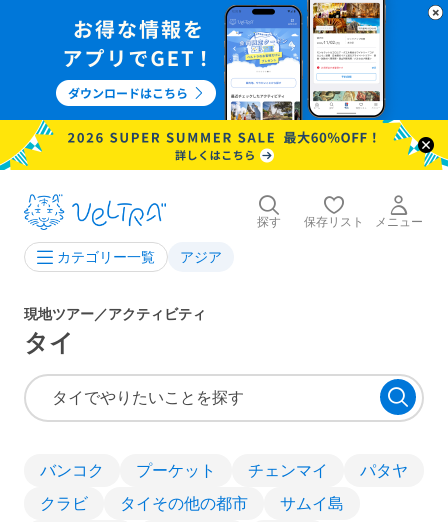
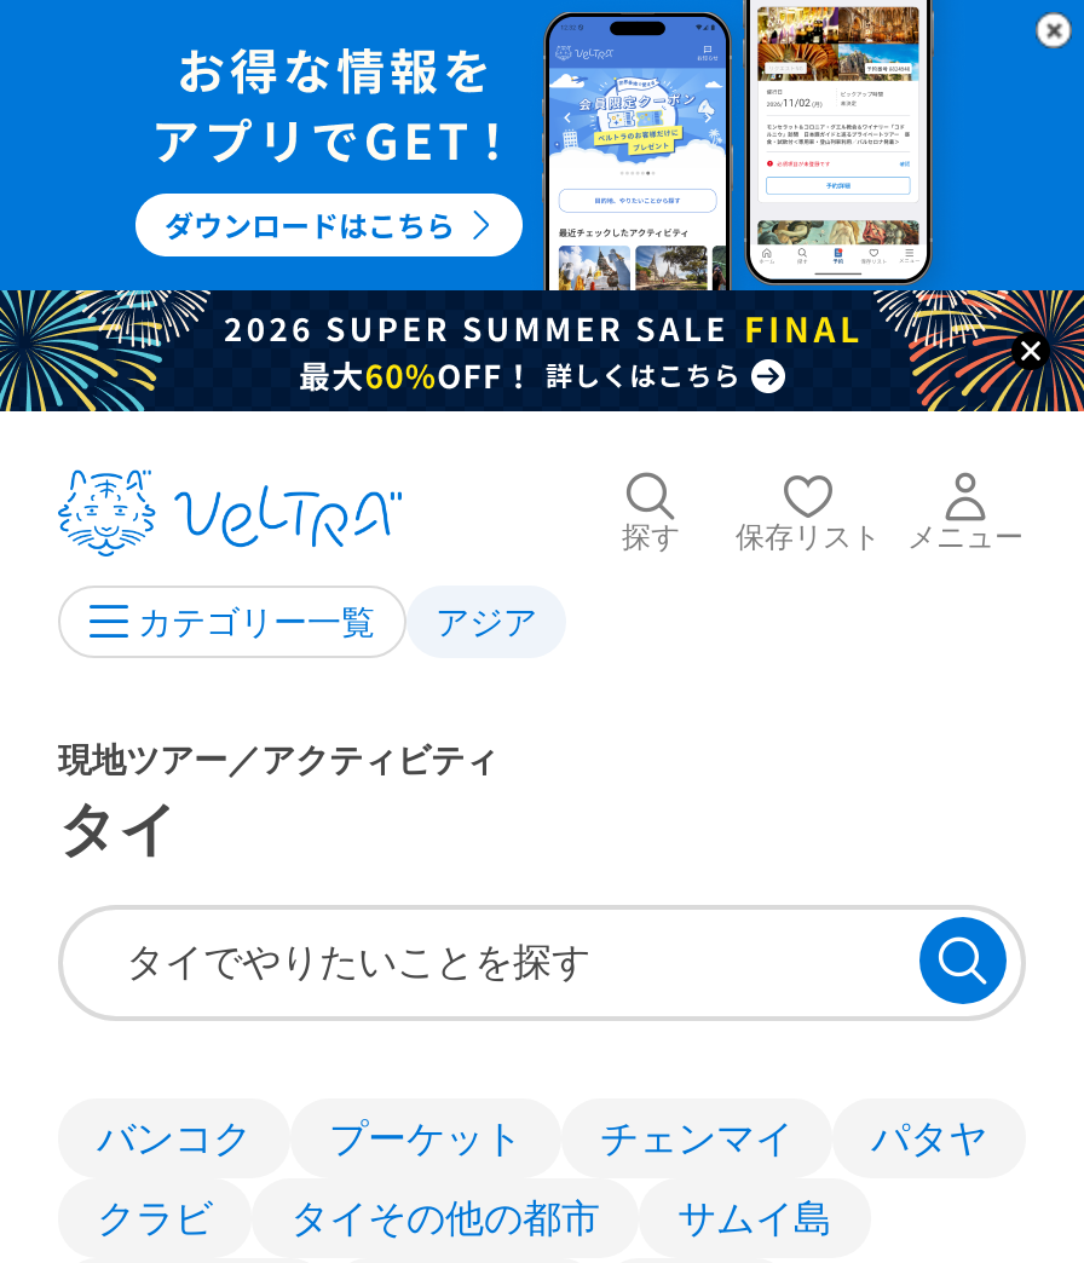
- [image]
+ [image]
